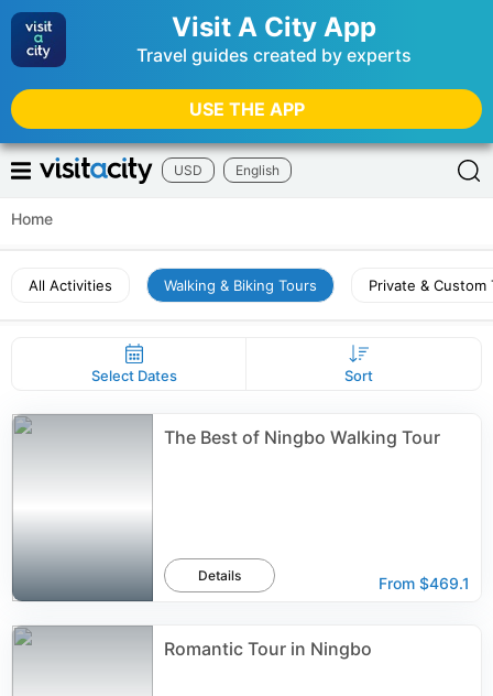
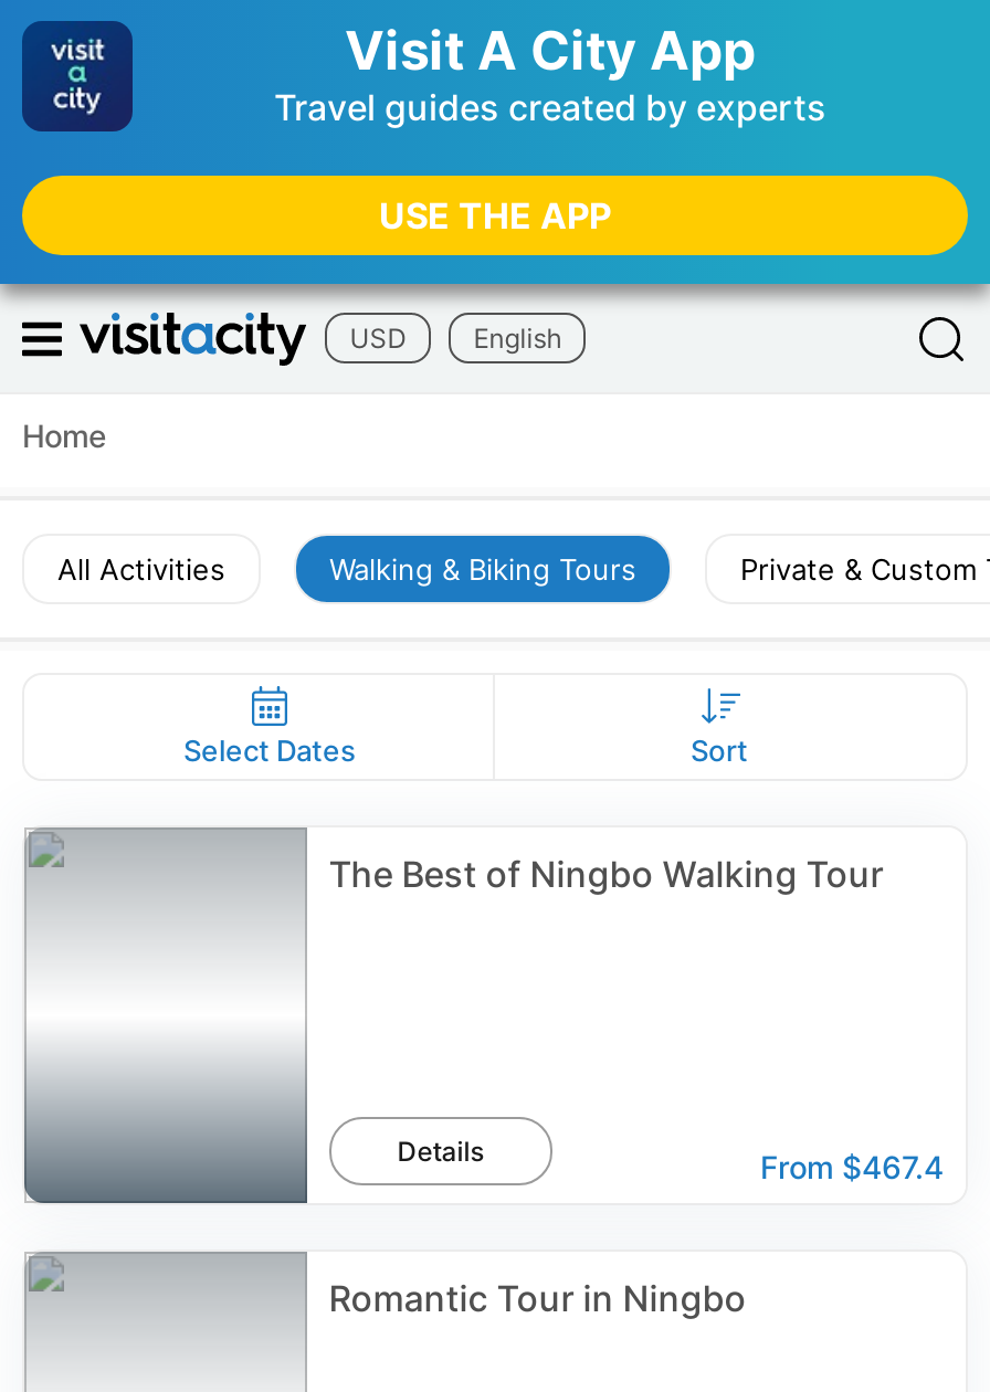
- From $469.1
+ From $467.4
